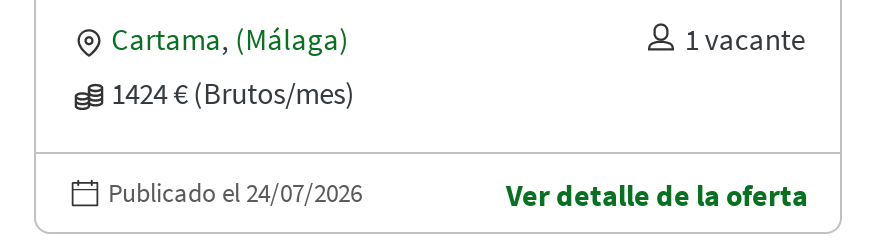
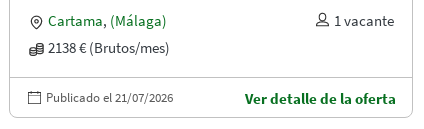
- 1424 € (Brutos/mes)
+ 2138 € (Brutos/mes)

- Publicado el 24/07/2026
+ Publicado el 21/07/2026
